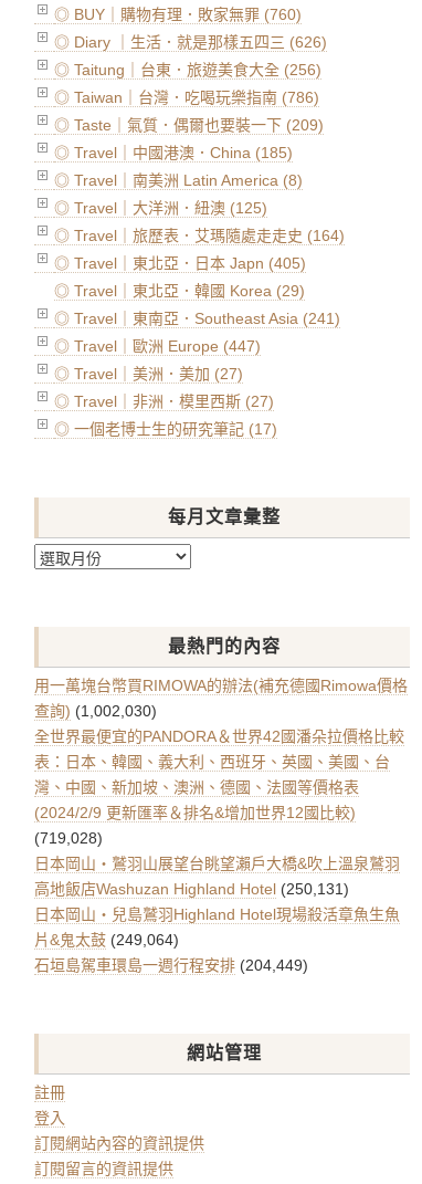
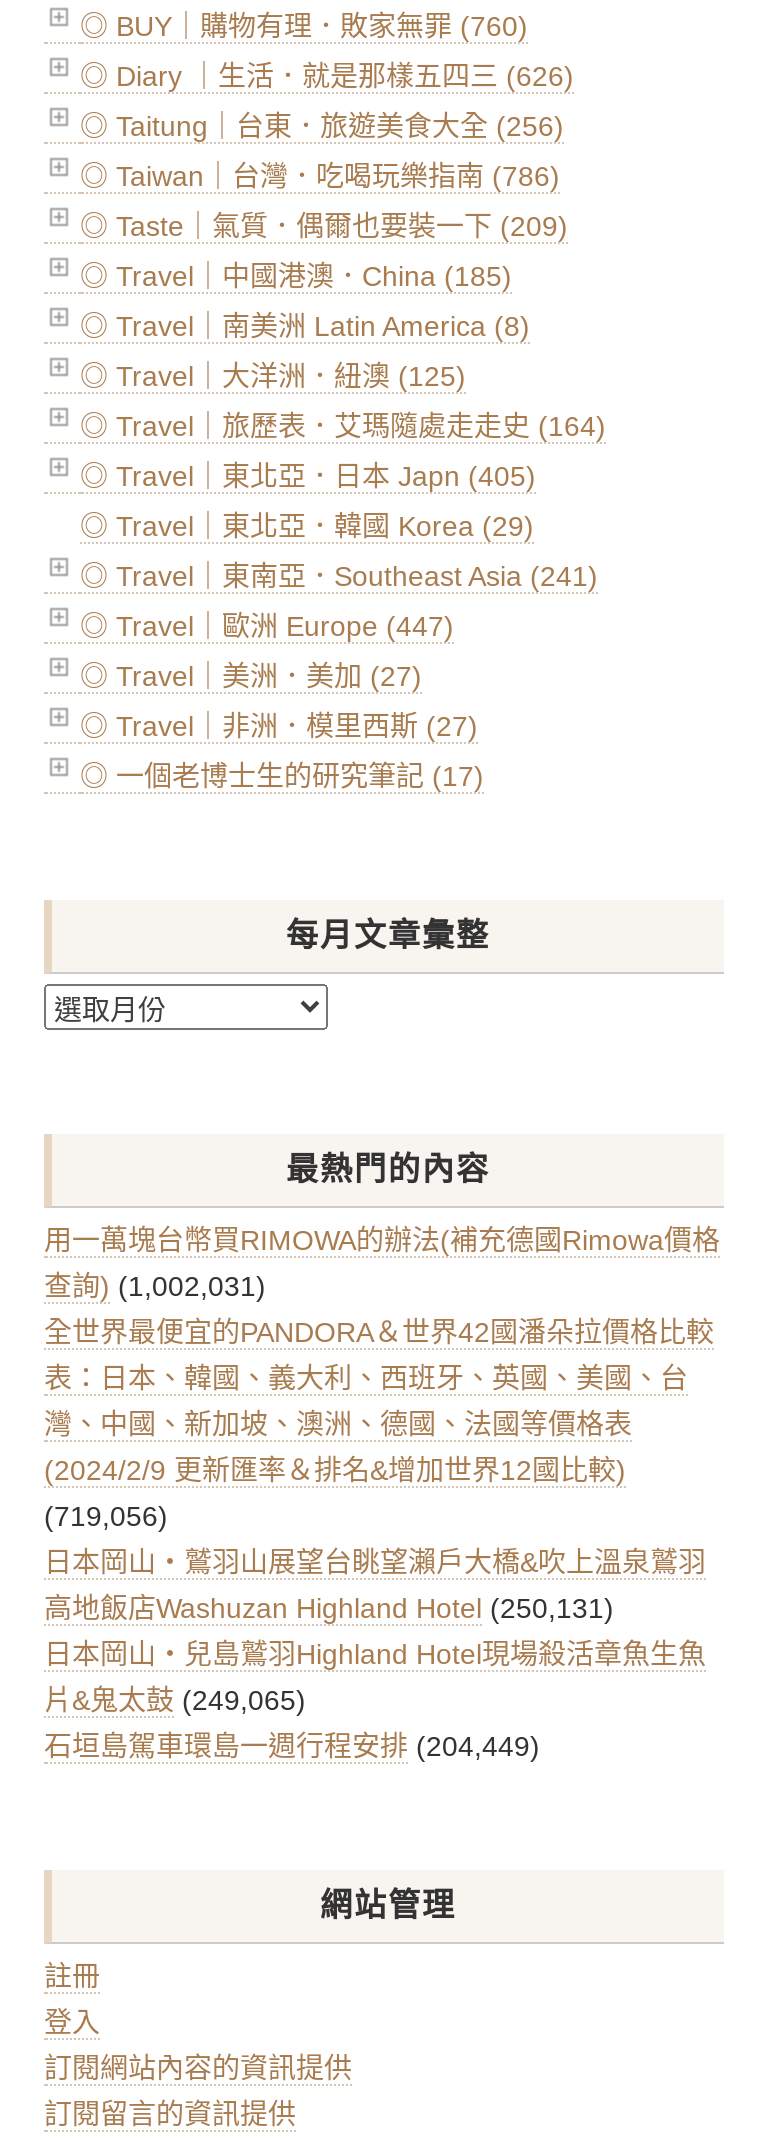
- 查詢) (1,002,030)
+ 查詢) (1,002,031)

- (719,028)
+ (719,056)

- 片&鬼太鼓 (249,064)
+ 片&鬼太鼓 (249,065)
